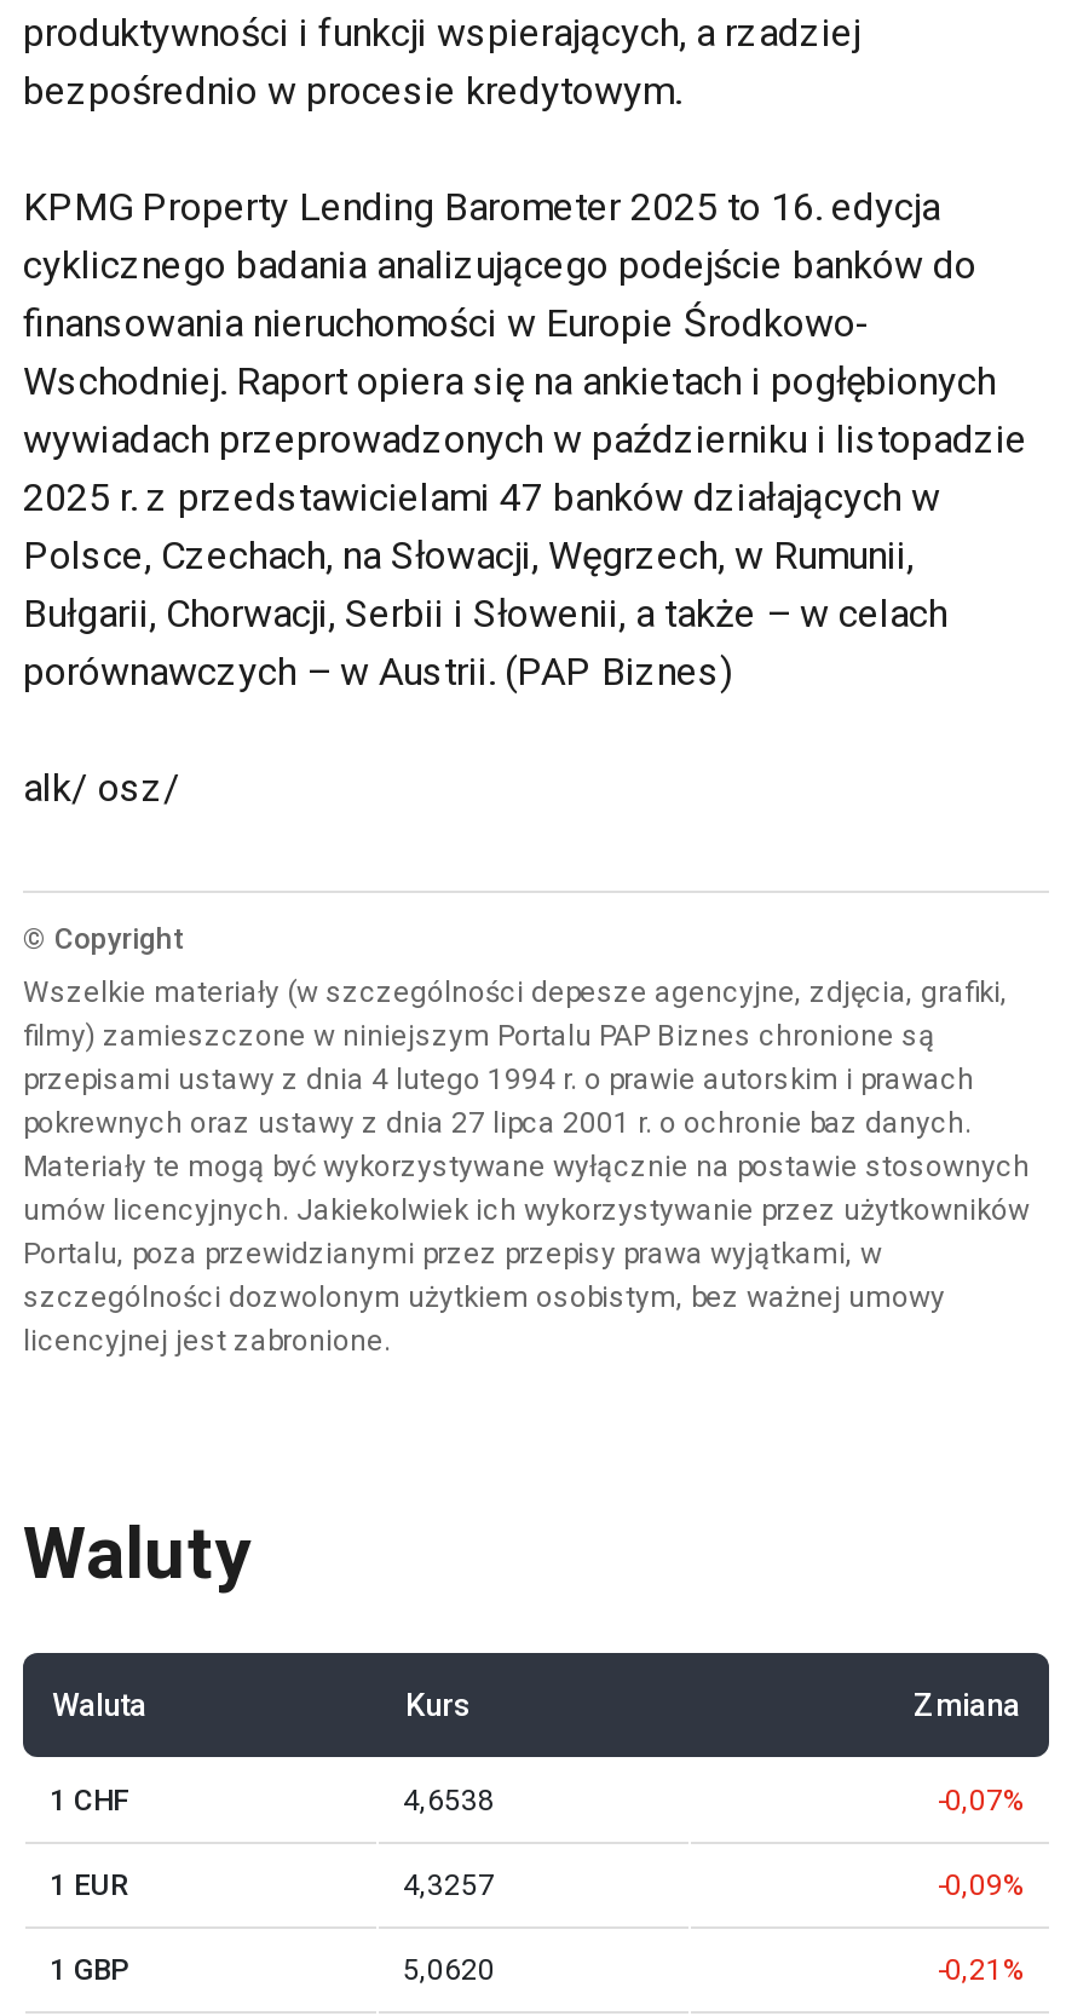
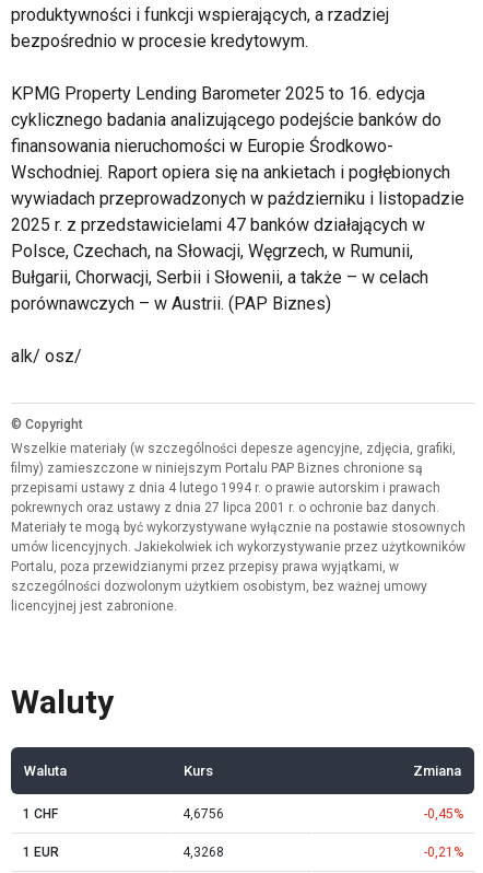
- 4,6538
+ 4,6756

- -0,07%
+ -0,45%

- 4,3257
- -0,09%
- 1 GBP
- 5,0620
+ 4,3268
